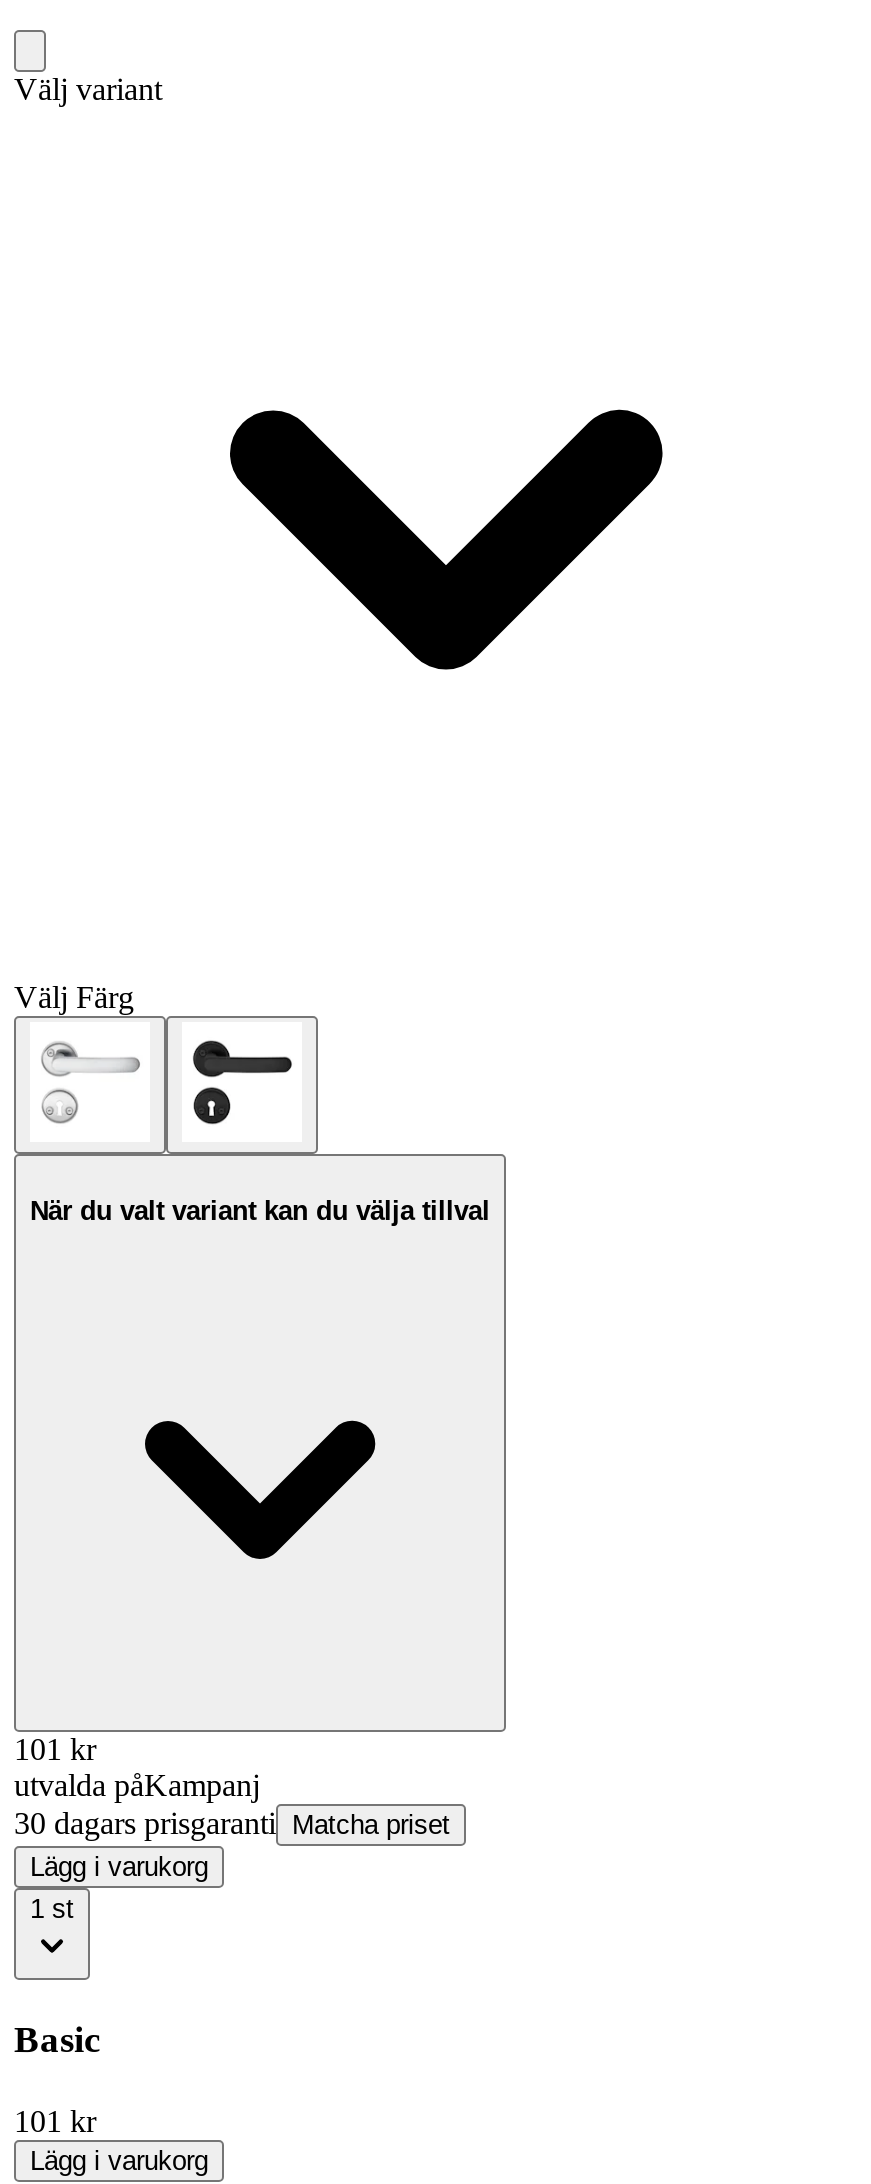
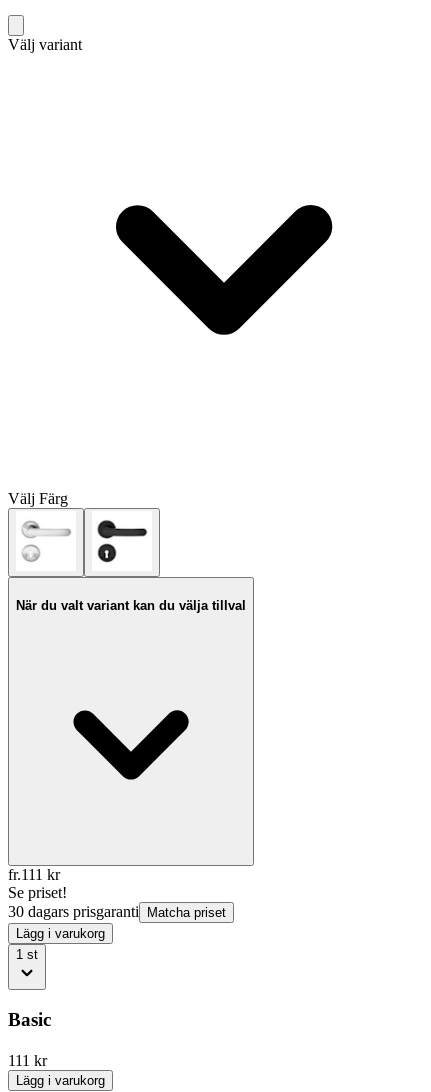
- 101kr
- utvalda påKampanj
+ fr.111kr
+ Se priset!

- 101 kr
+ 111 kr
